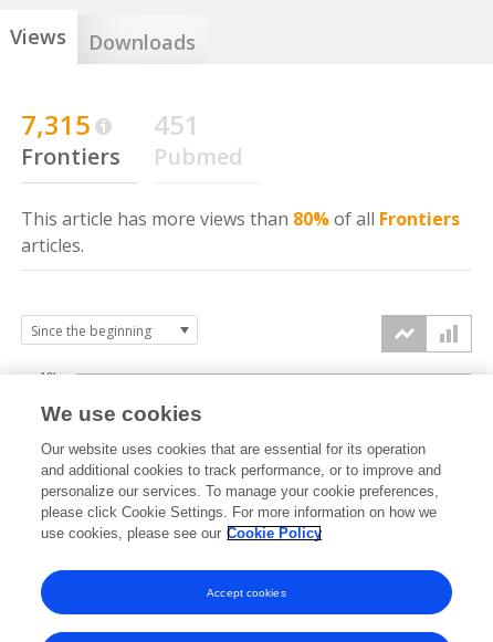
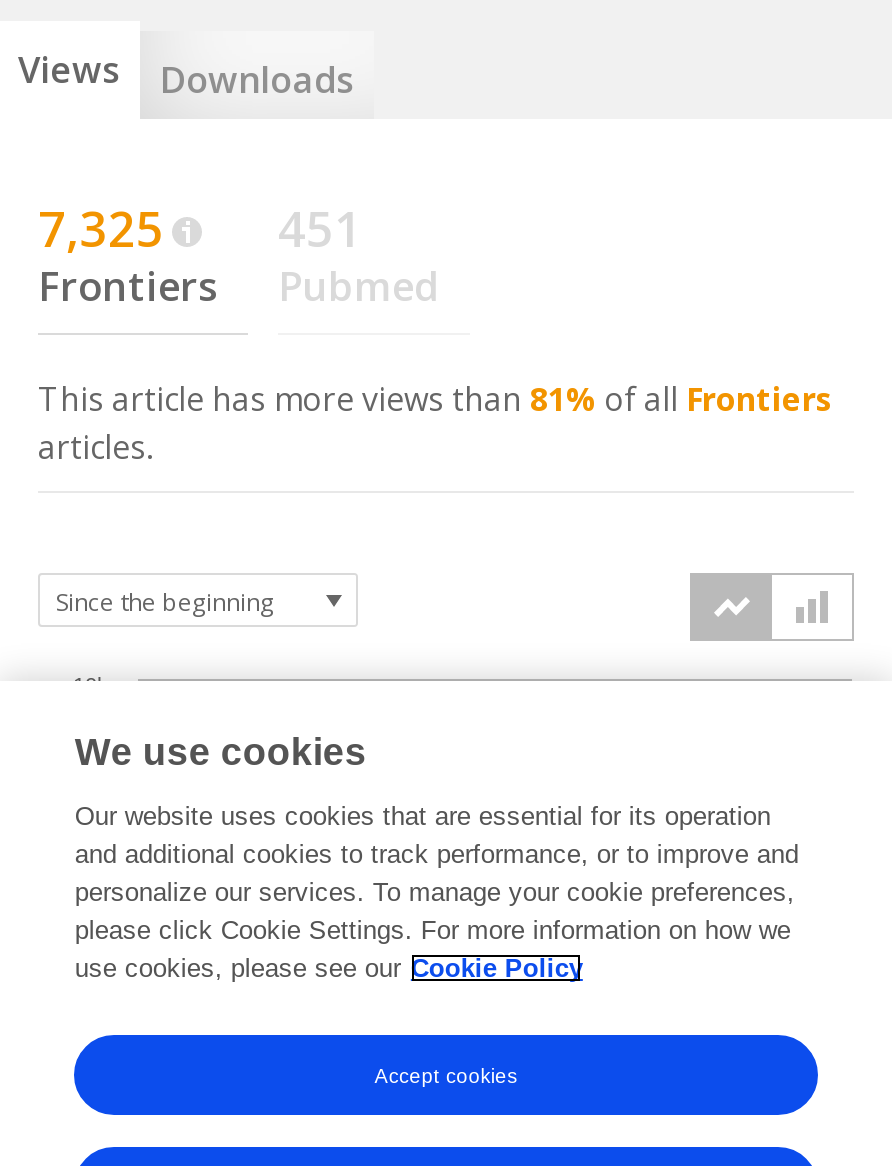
- 7,315
+ 7,325

- This article has more views than 80% of all Frontiers
+ This article has more views than 81% of all Frontiers
